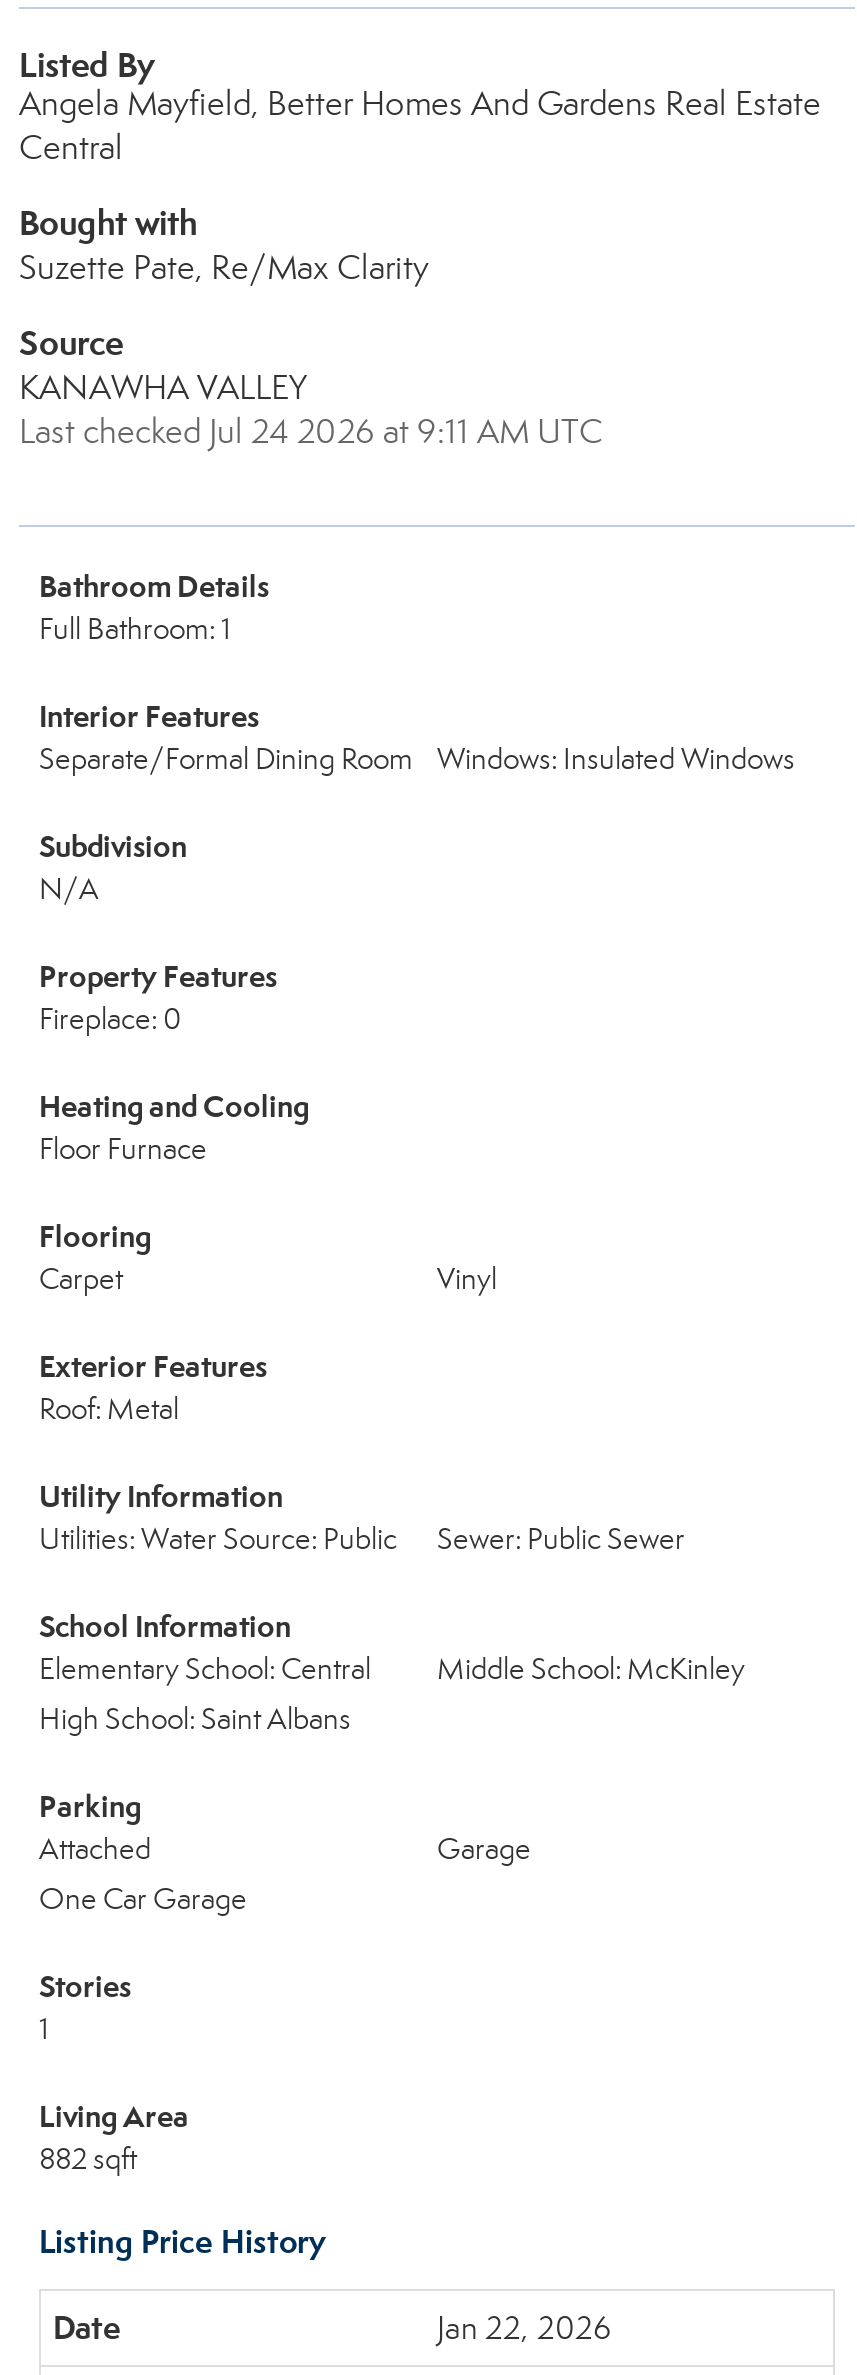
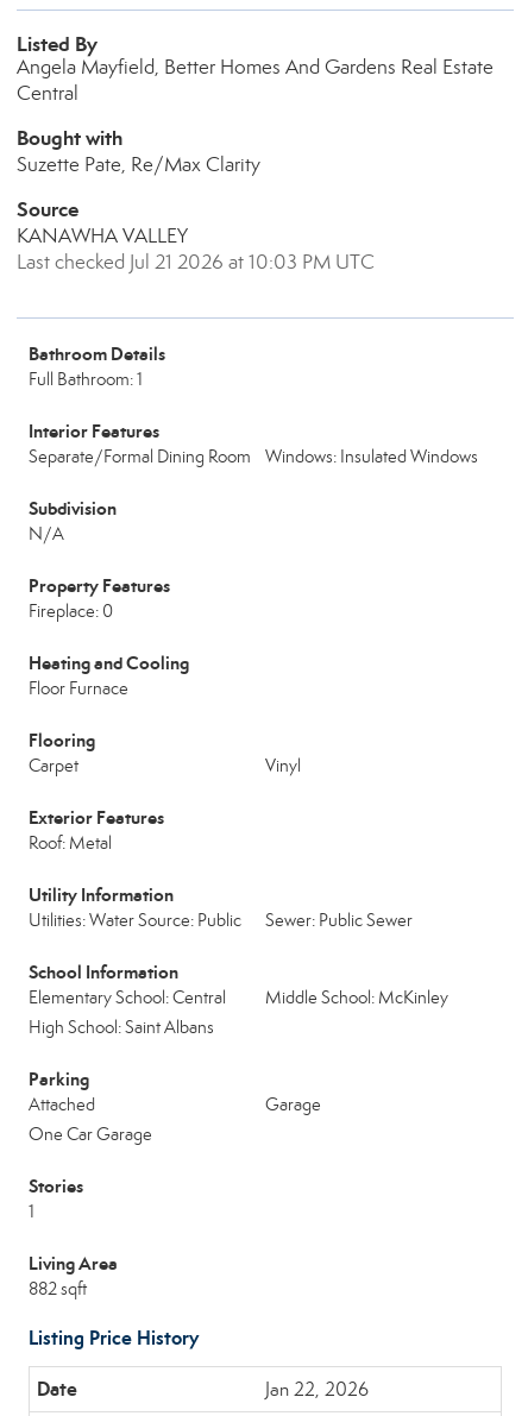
- Last checked Jul 24 2026 at 9:11 AM UTC
+ Last checked Jul 21 2026 at 10:03 PM UTC
